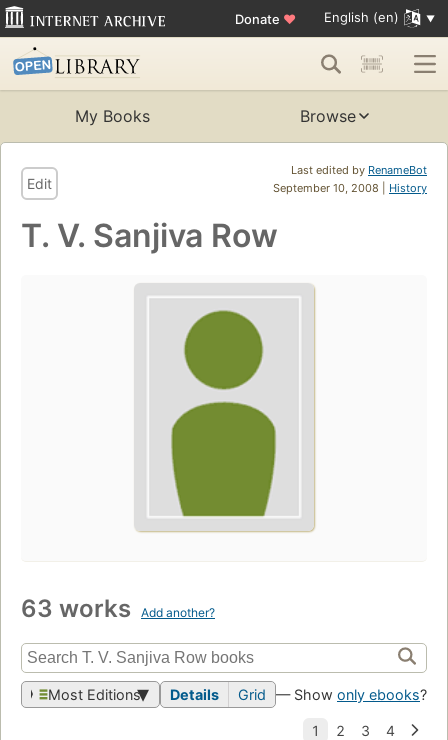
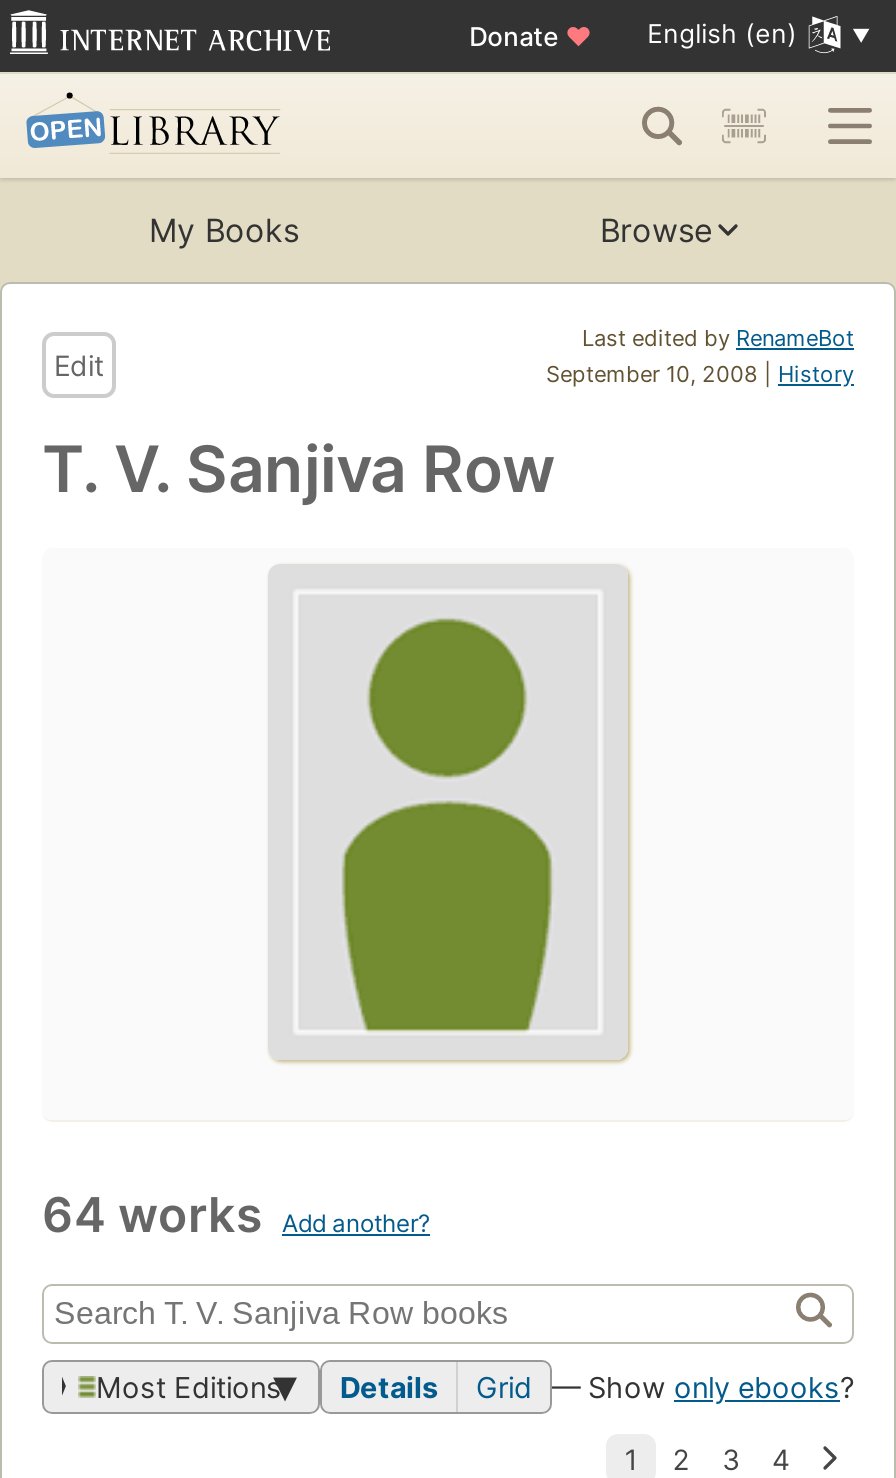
- 63 works Add another?
+ 64 works Add another?
